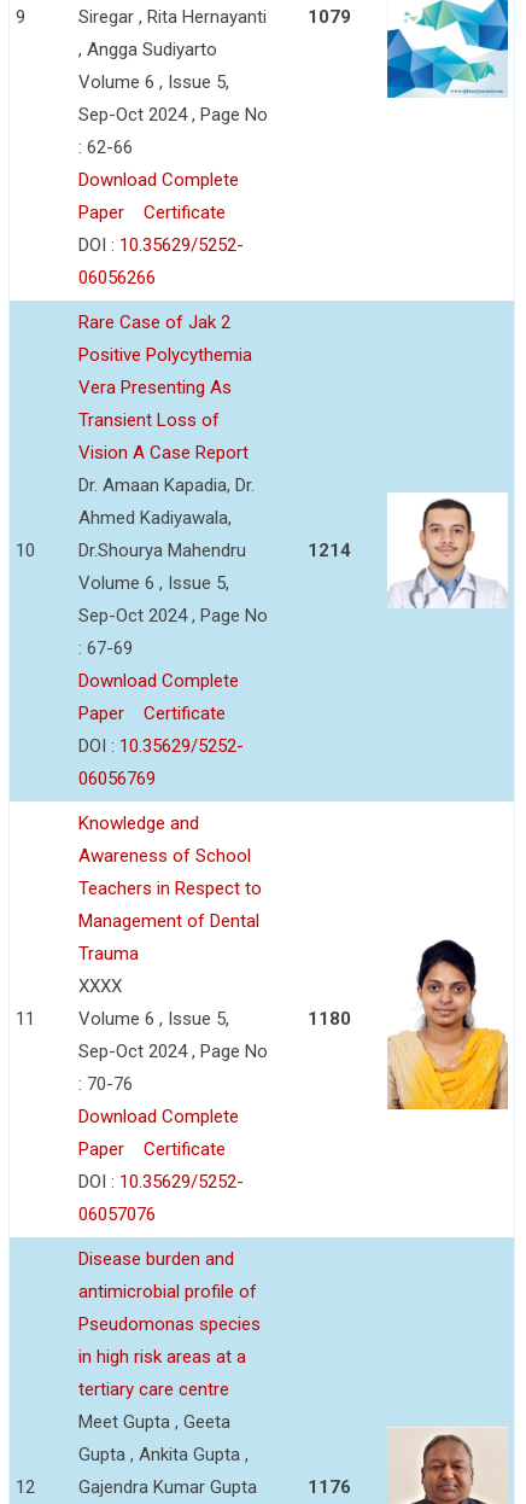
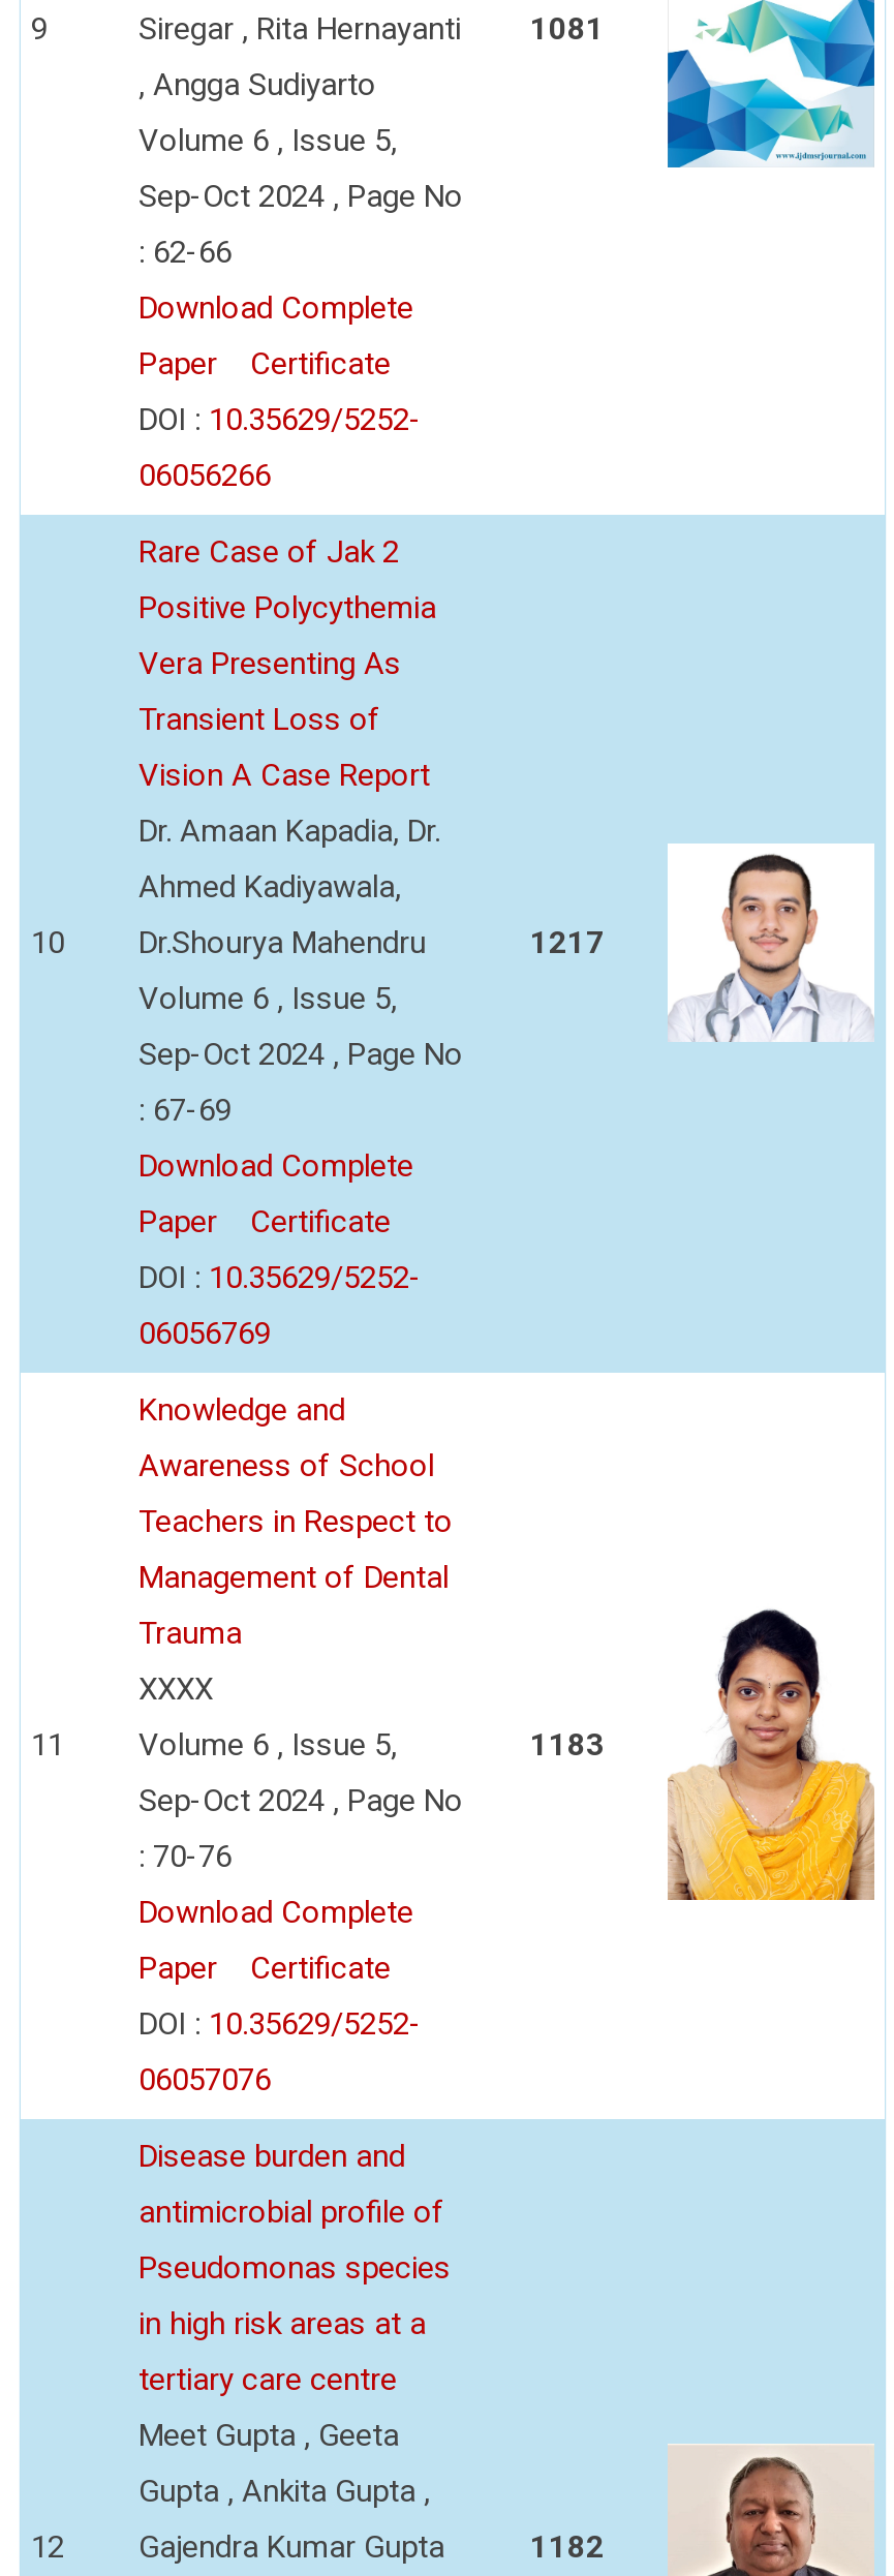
- Siregar , Rita Hernayanti 1079
+ Siregar , Rita Hernayanti 1081

- 1214
+ 1217

- 1180
+ 1183

- 1176
+ 1182
